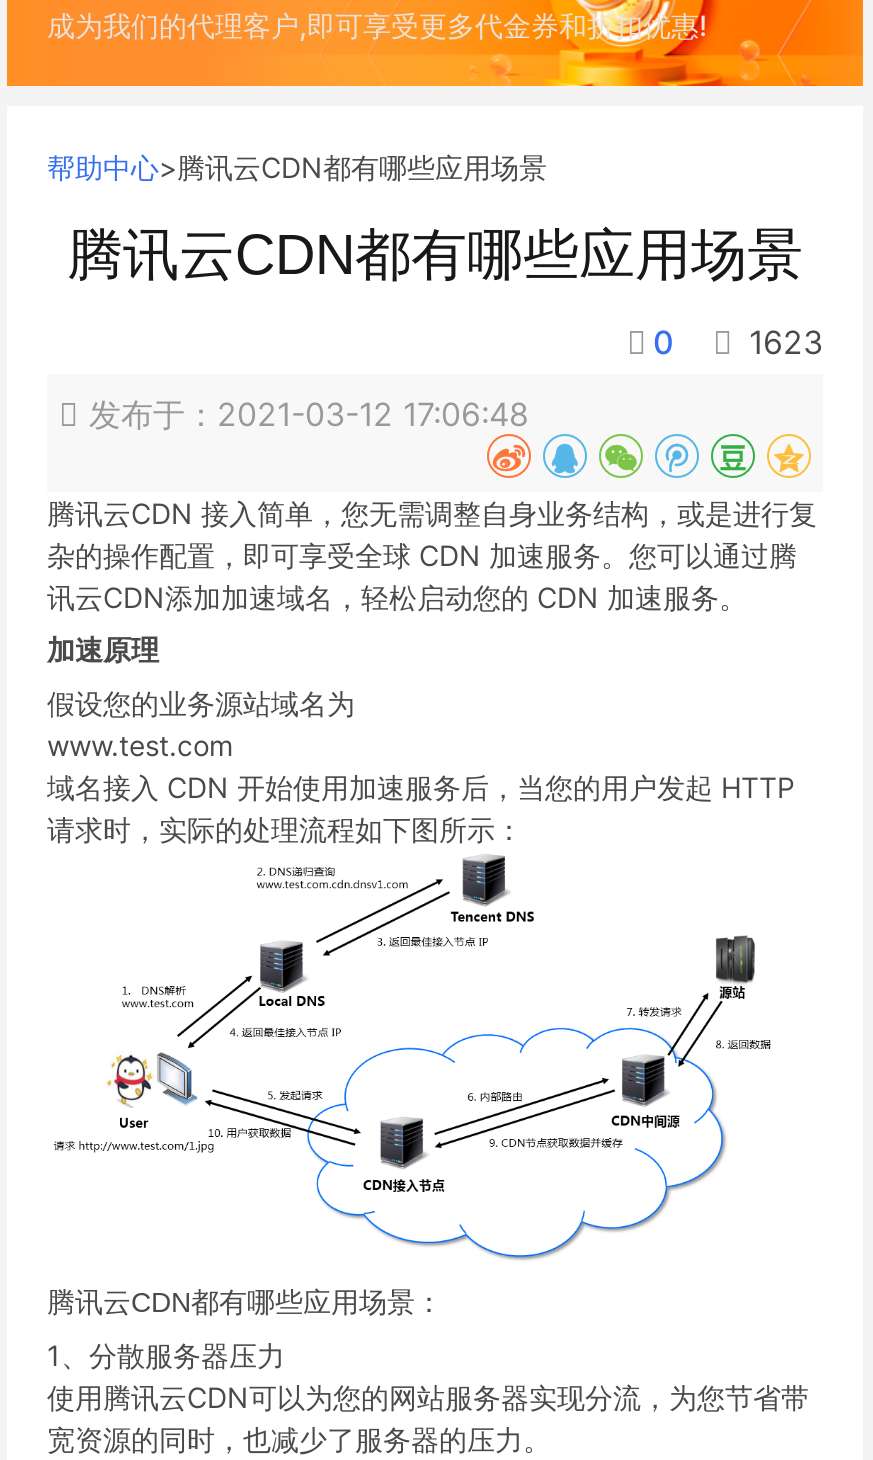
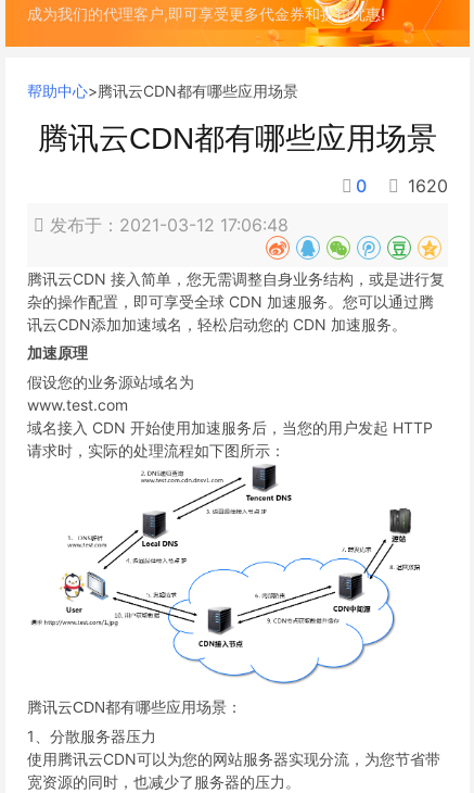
- 0 1623
+ 0 1620
